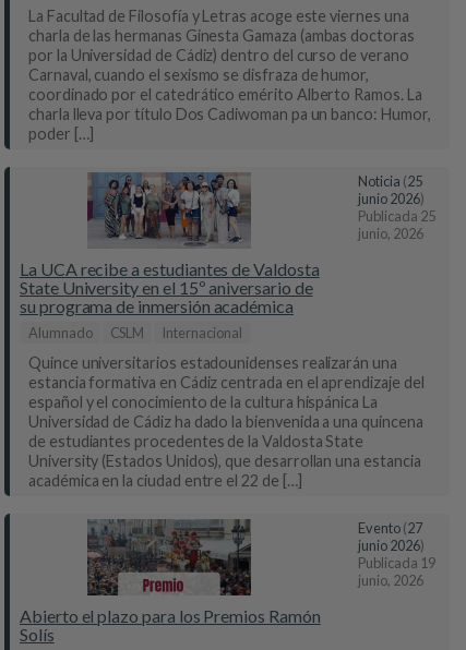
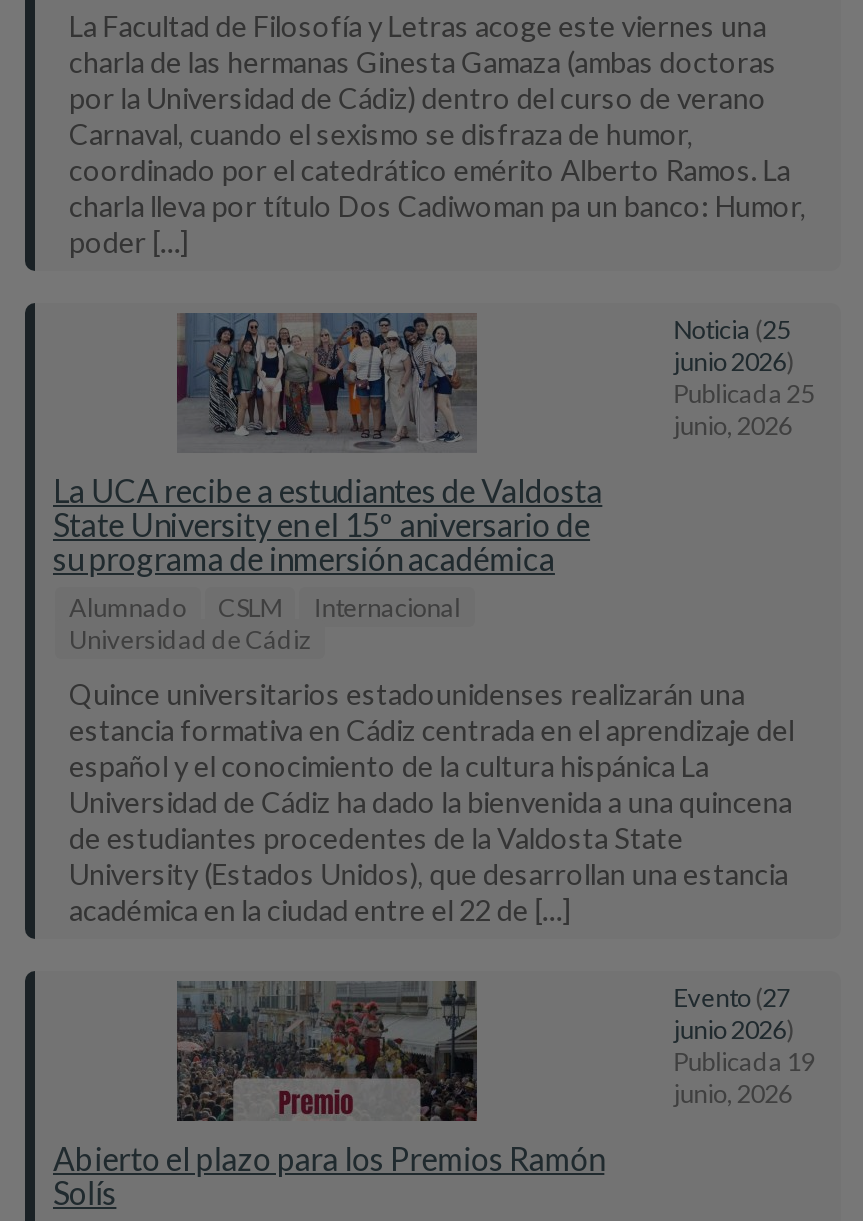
+ Universidad de Cádiz
